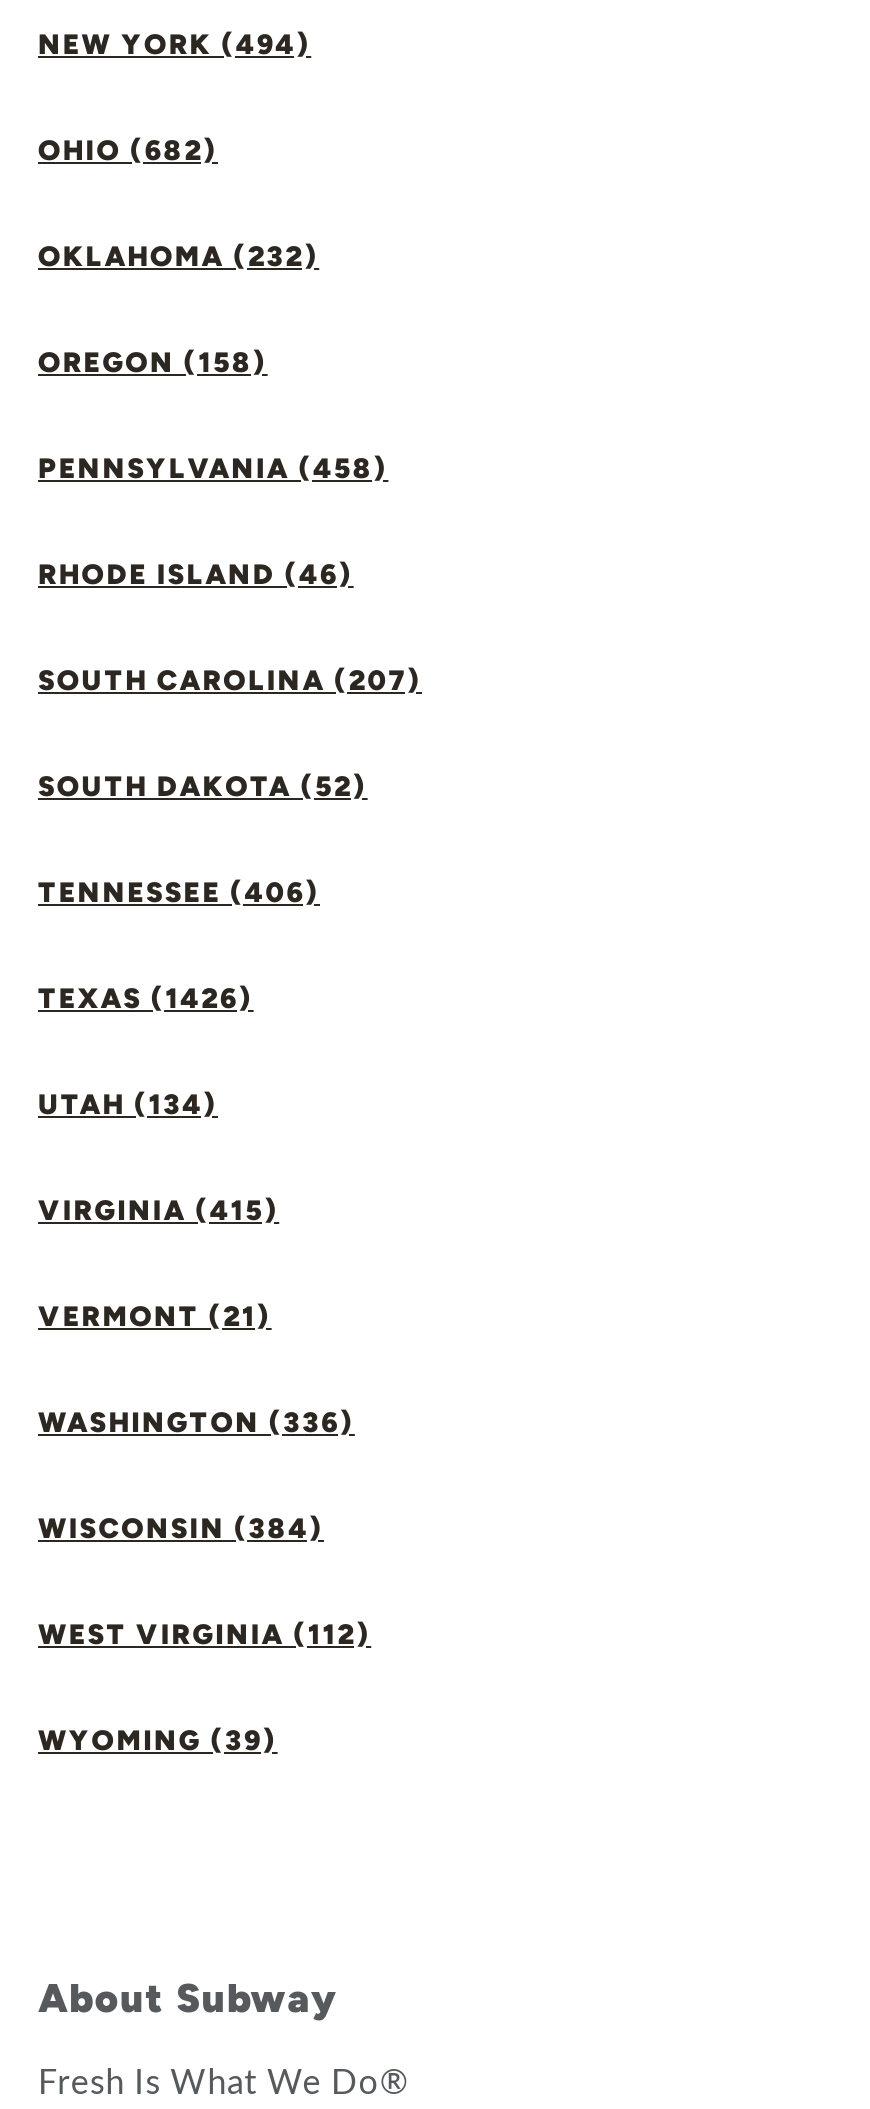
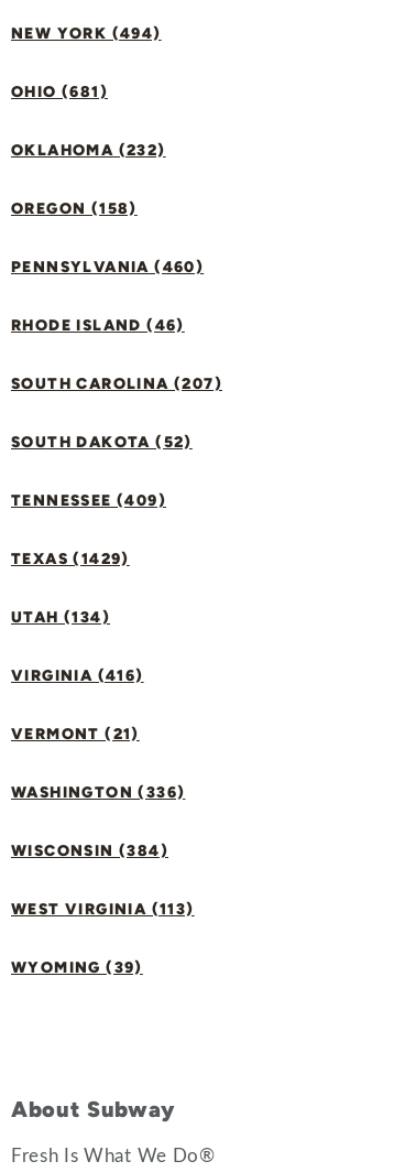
- OHIO (682)
+ OHIO (681)

- PENNSYLVANIA (458)
+ PENNSYLVANIA (460)

- TENNESSEE (406)
+ TENNESSEE (409)

- TEXAS (1426)
+ TEXAS (1429)

- VIRGINIA (415)
+ VIRGINIA (416)

- WEST VIRGINIA (112)
+ WEST VIRGINIA (113)
